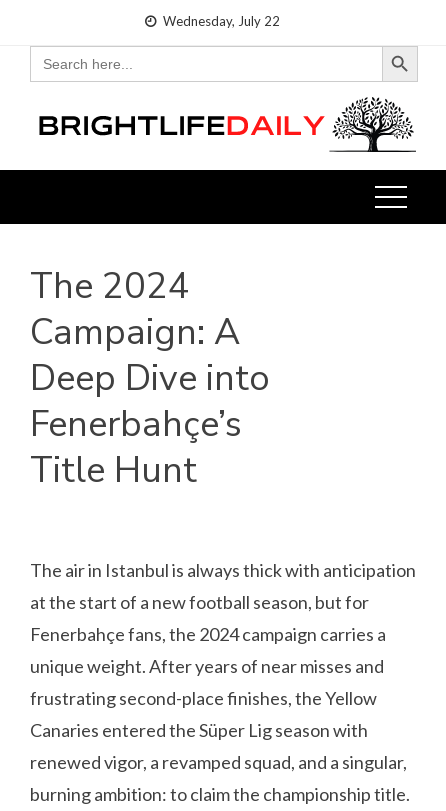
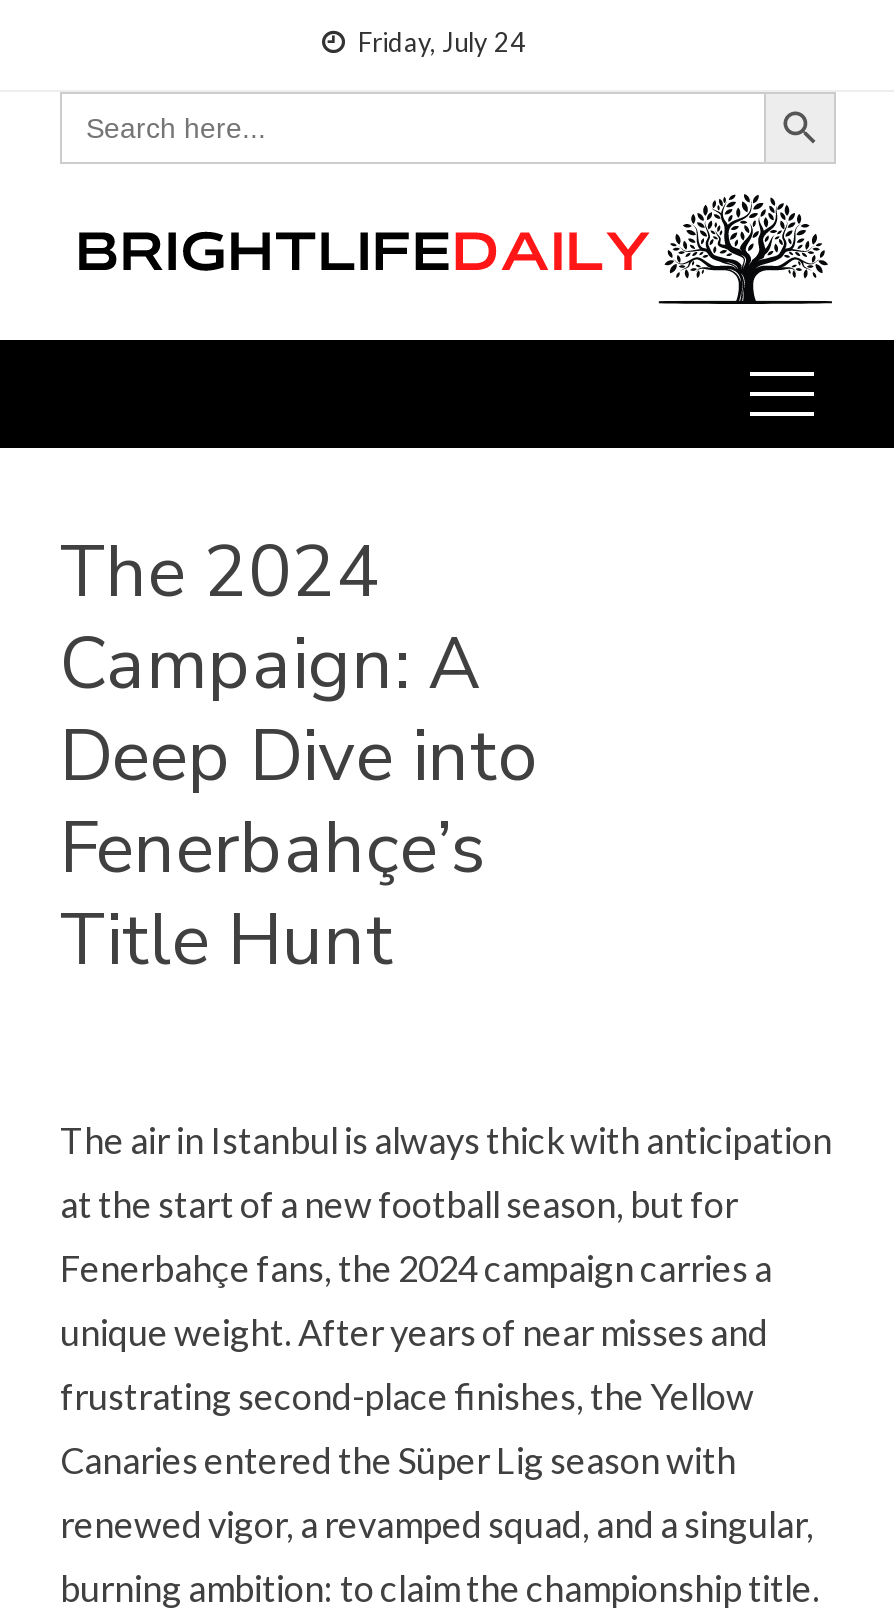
- Wednesday, July 22
+ Friday, July 24
